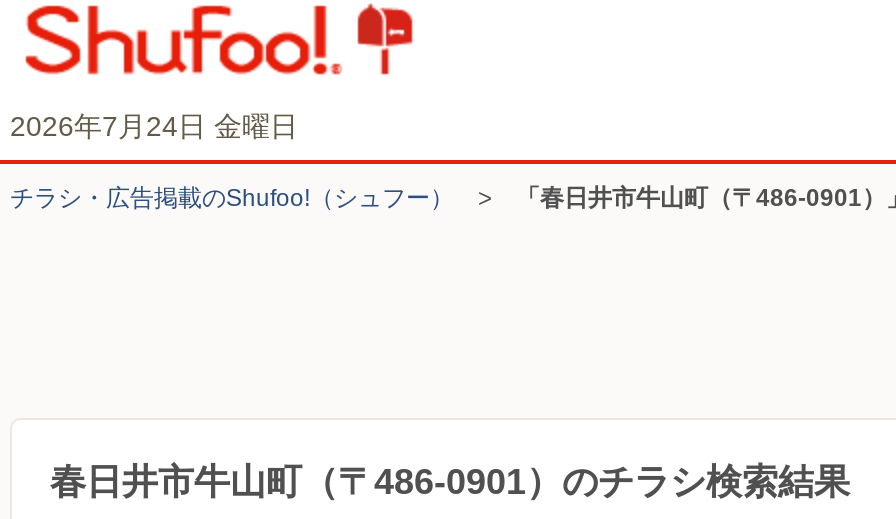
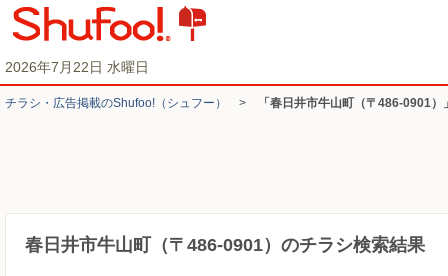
- 2026年7月24日 金曜日
+ 2026年7月22日 水曜日
